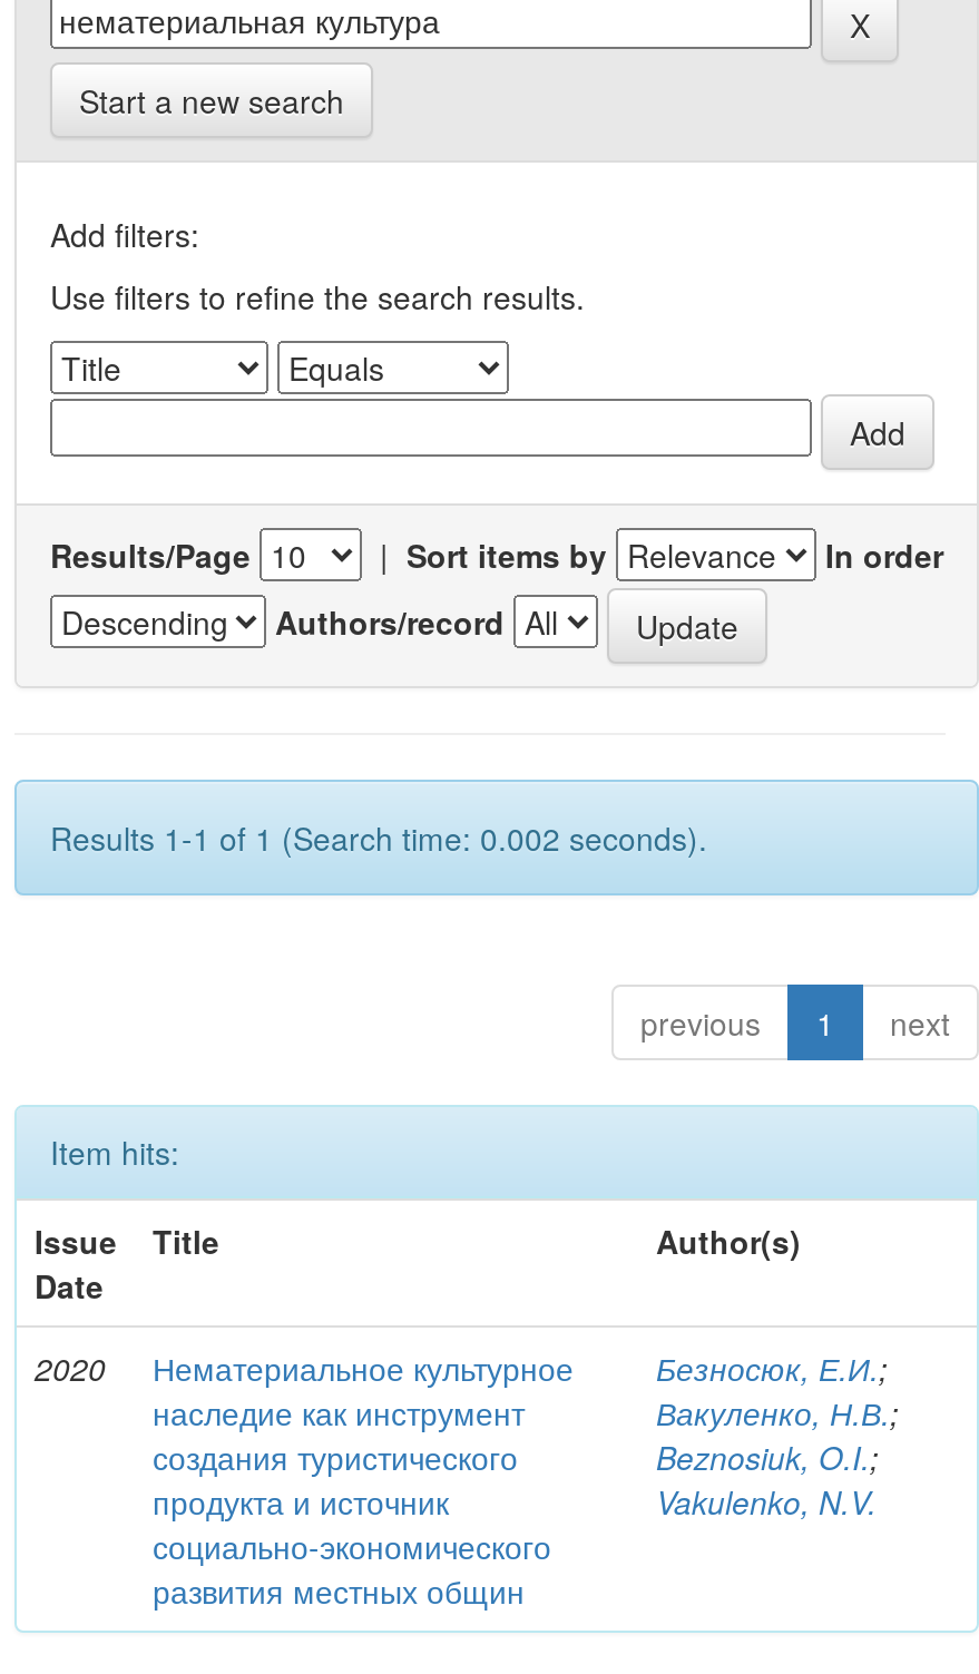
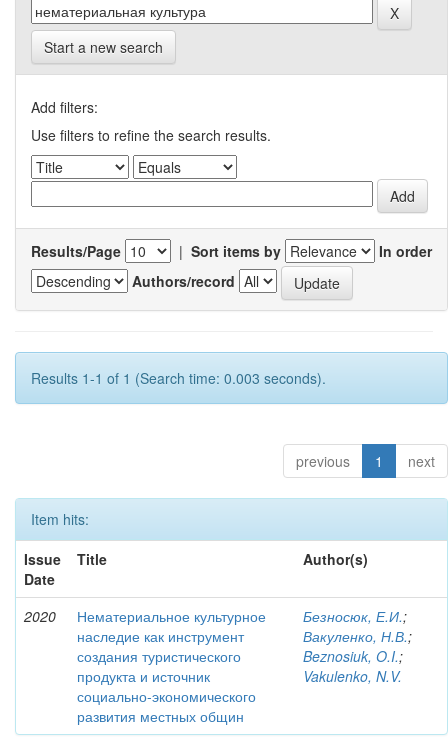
- Results 1-1 of 1 (Search time: 0.002 seconds).
+ Results 1-1 of 1 (Search time: 0.003 seconds).
